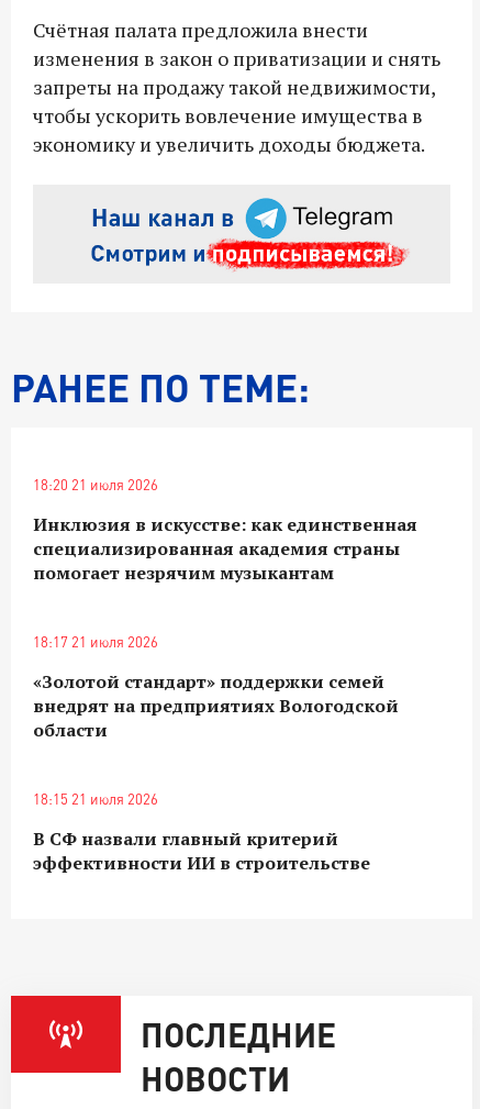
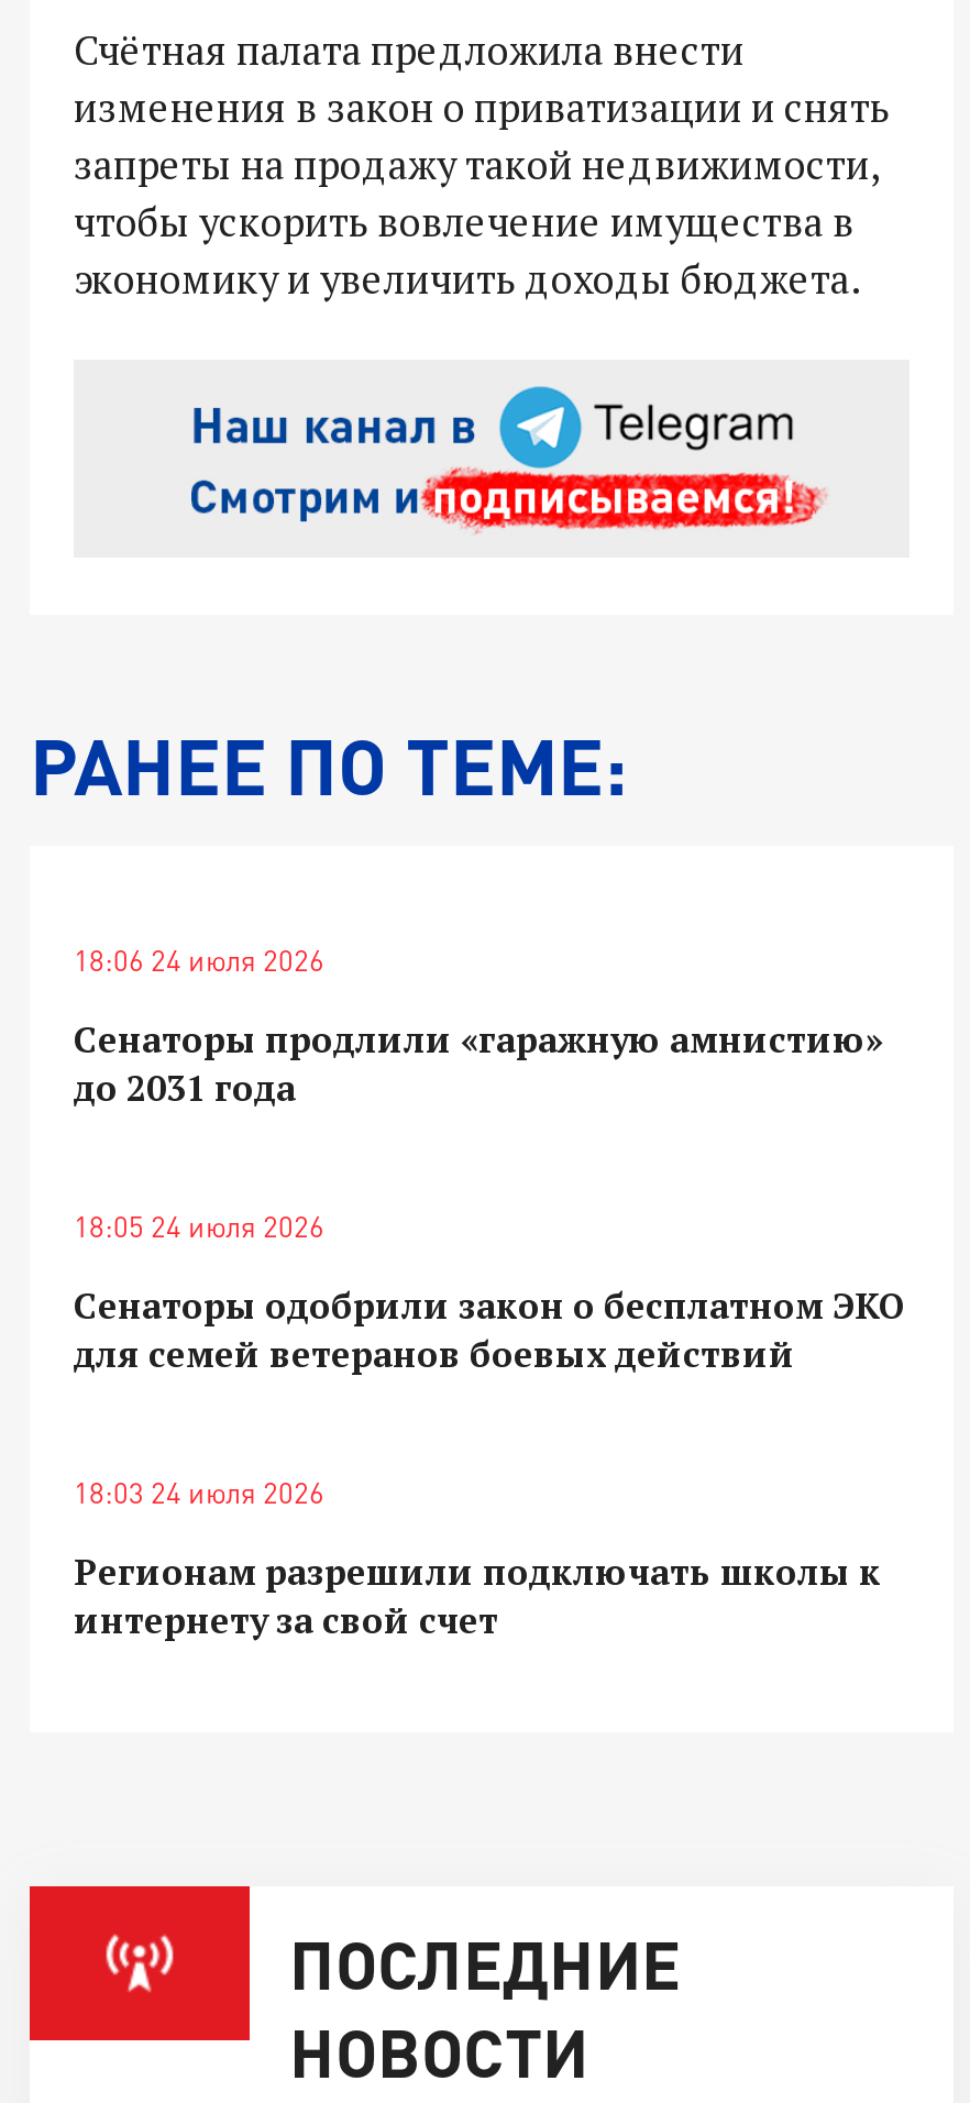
- 18:20 21 июля 2026
+ 18:06 24 июля 2026

- Инклюзия в искусстве: как единственная
- специализированная академия страны
- помогает незрячим музыкантам
+ Сенаторы продлили «гаражную амнистию»
+ до 2031 года

- 18:17 21 июля 2026
+ 18:05 24 июля 2026

- «Золотой стандарт» поддержки семей
- внедрят на предприятиях Вологодской
- области
+ Сенаторы одобрили закон о бесплатном ЭКО
+ для семей ветеранов боевых действий

- 18:15 21 июля 2026
+ 18:03 24 июля 2026

- В СФ назвали главный критерий
- эффективности ИИ в строительстве
+ Регионам разрешили подключать школы к
+ интернету за свой счет
